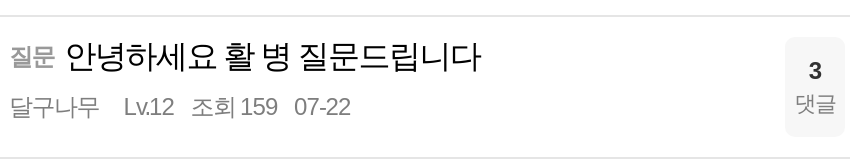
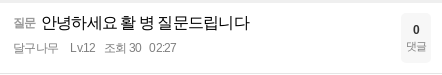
- 3
+ 0

- 달구나무 Lv.12 조회 159 07-22
+ 달구나무 Lv.12 조회 30 02:27
